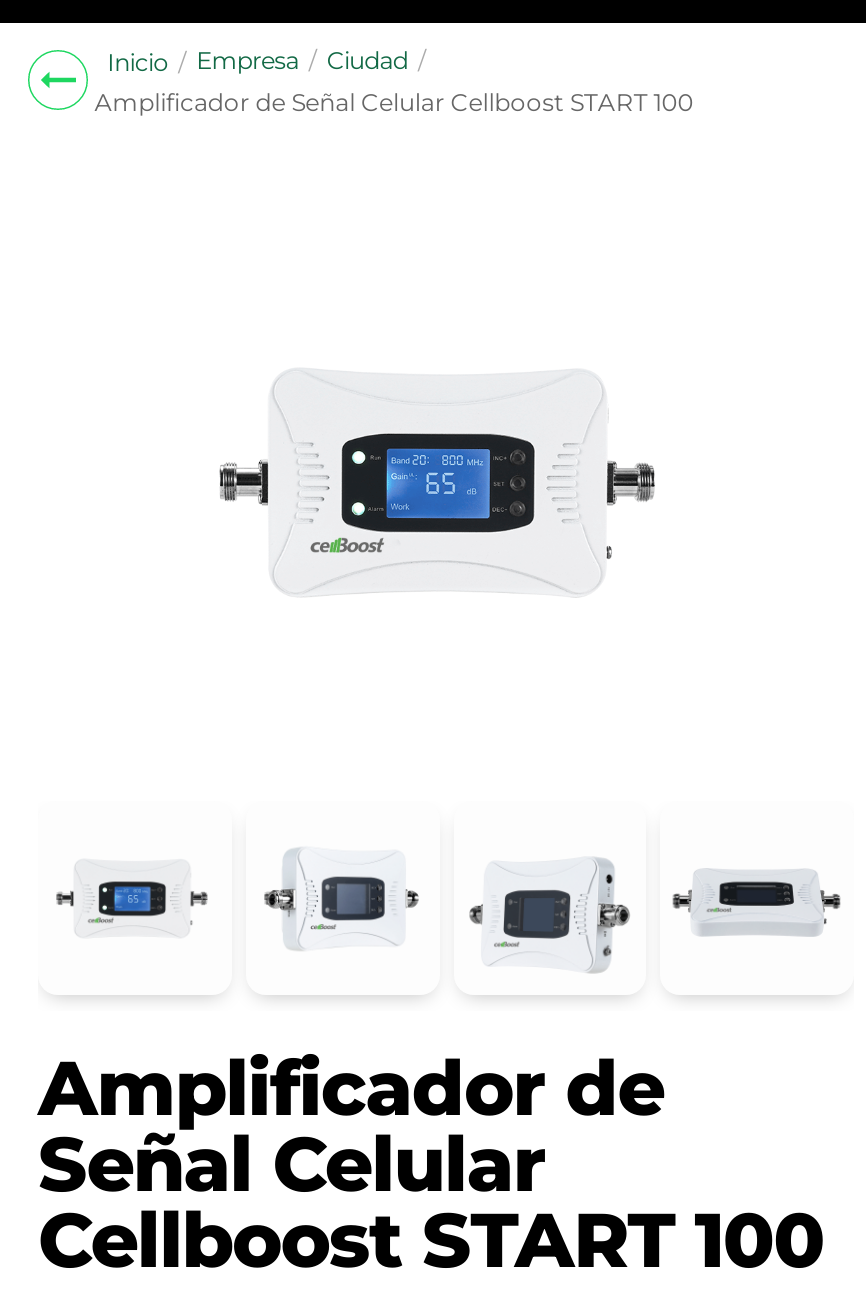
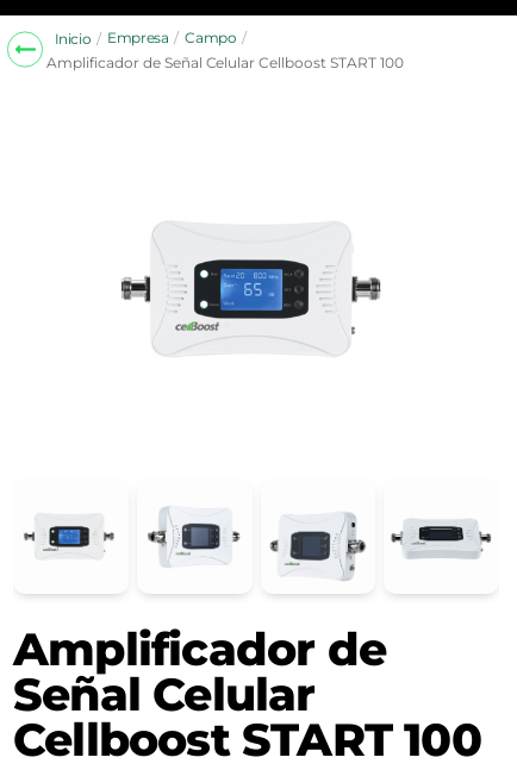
- Ciudad
+ Campo
